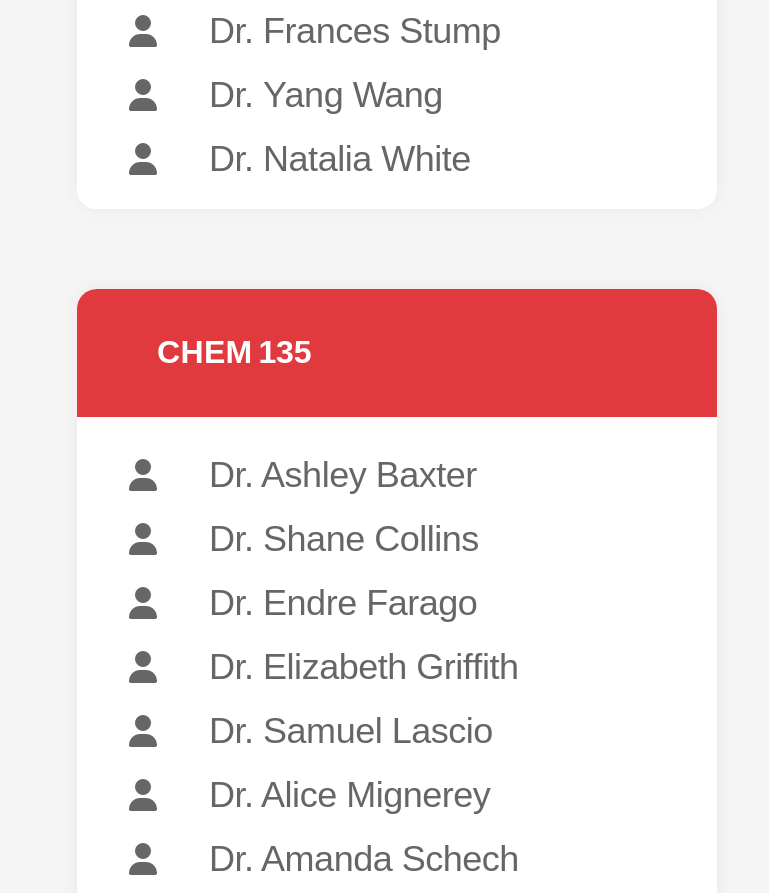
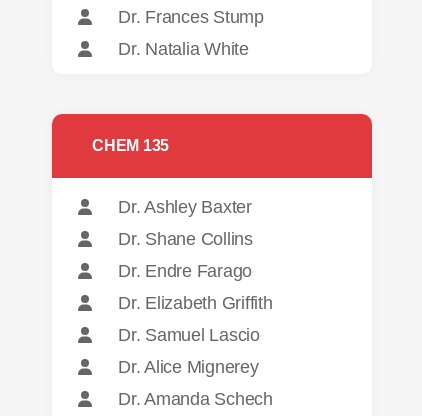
- Dr. Yang Wang
